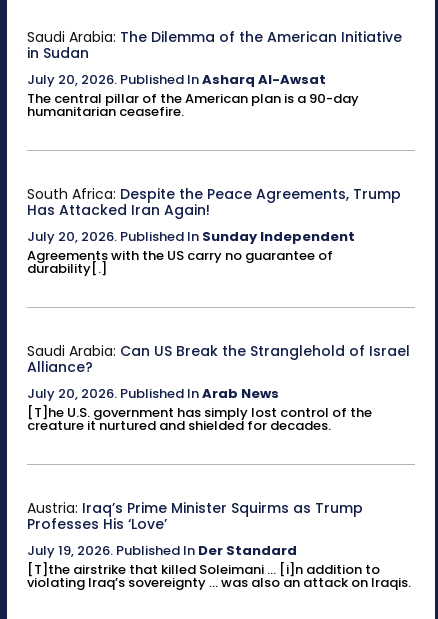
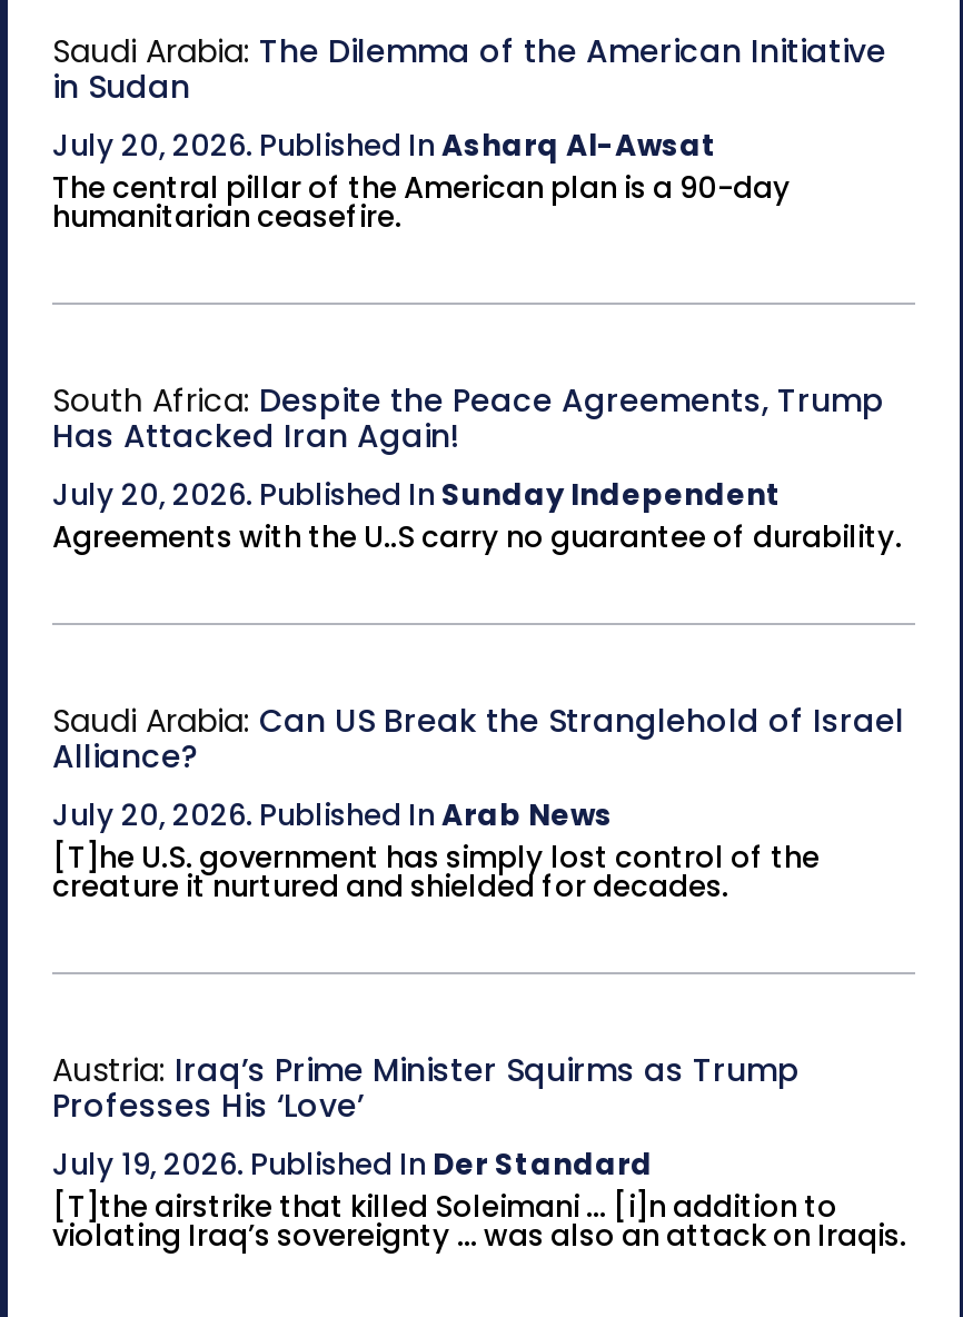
- Agreements with the US carry no guarantee of
- durability[.]
+ Agreements with the U..S carry no guarantee of durability.
